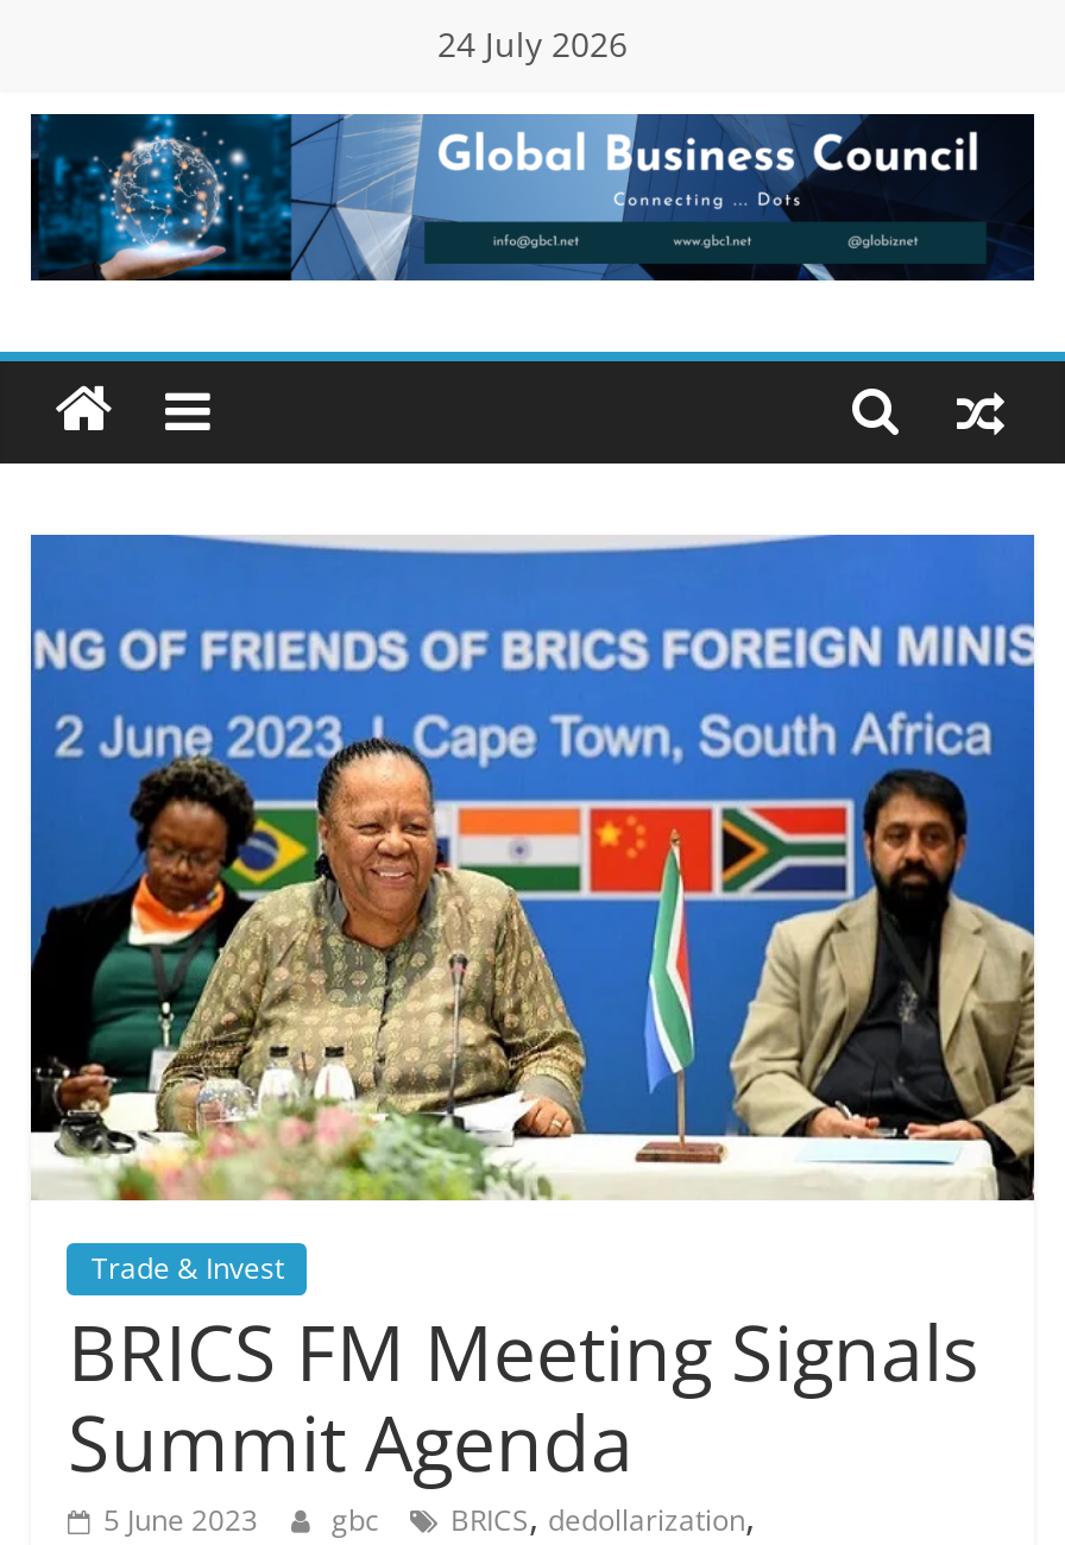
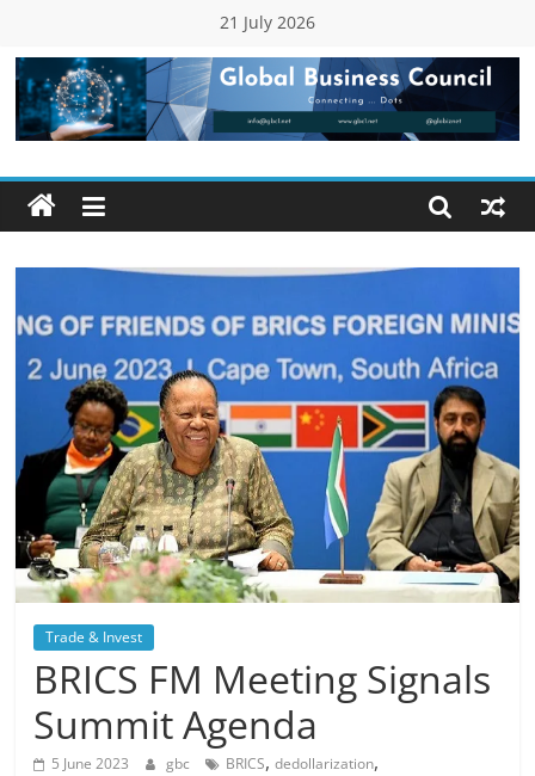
- 24 July 2026
+ 21 July 2026
